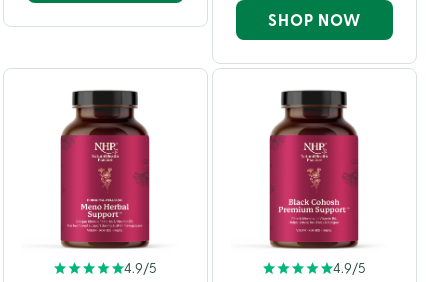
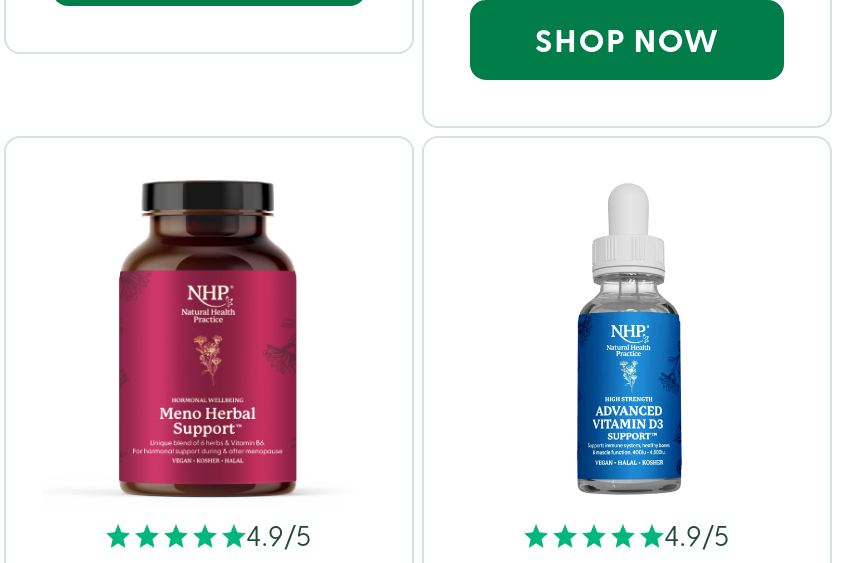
- [image]
+ [image]
